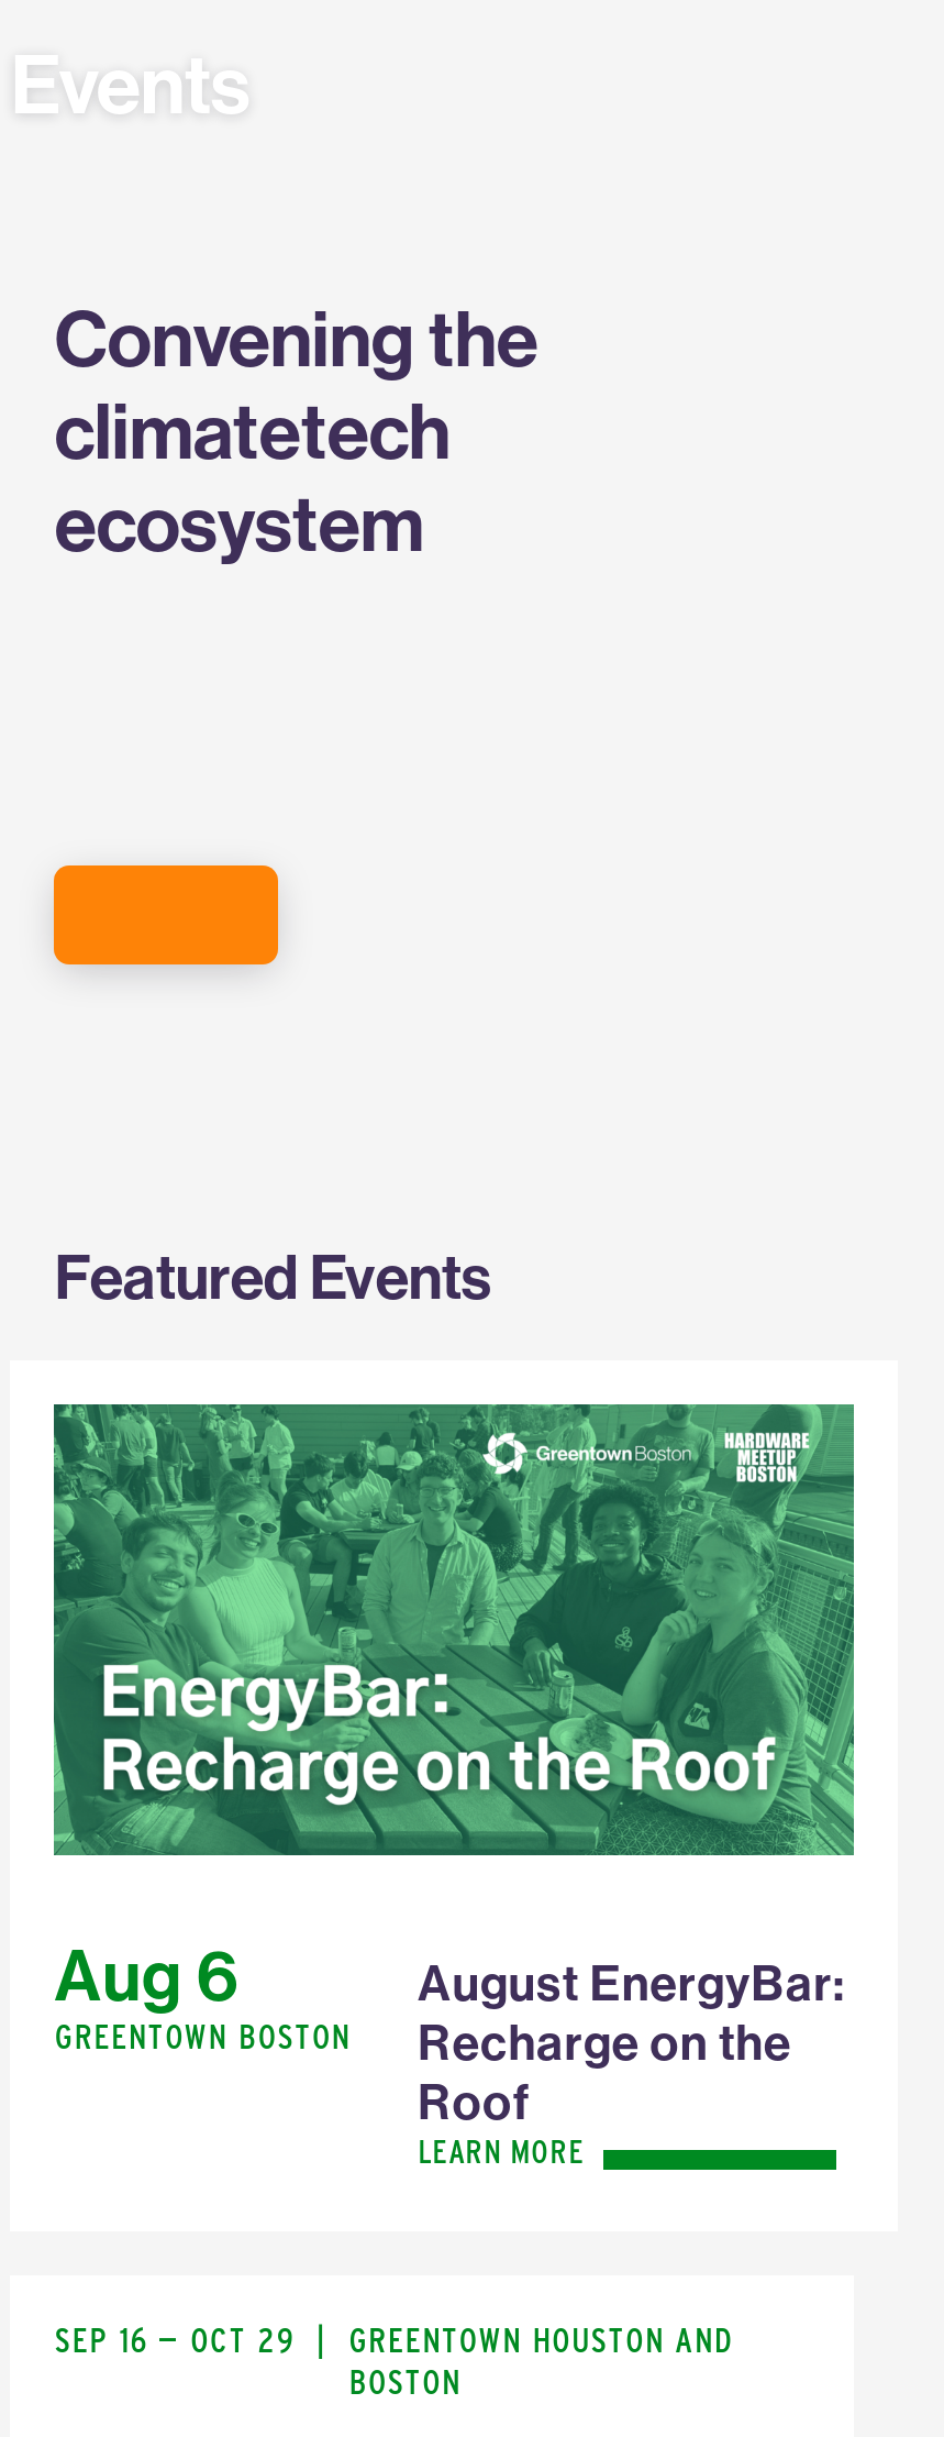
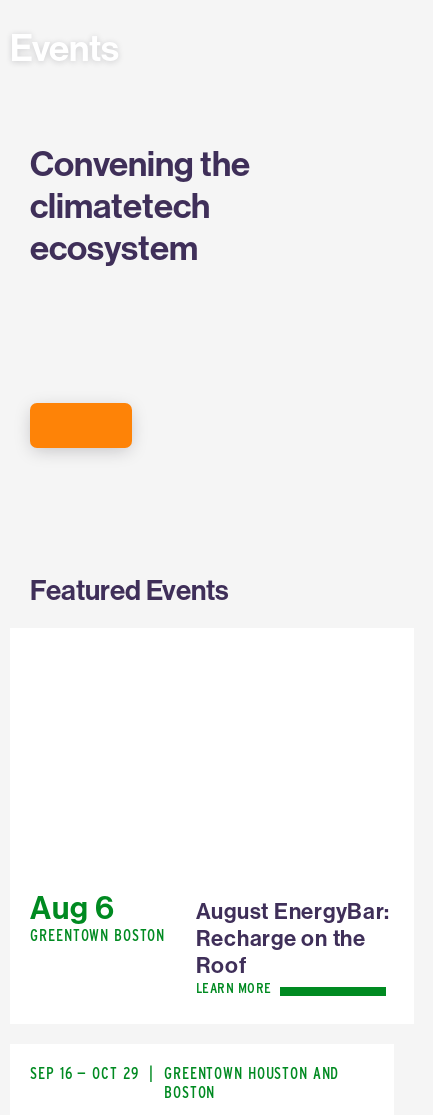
- [image]
